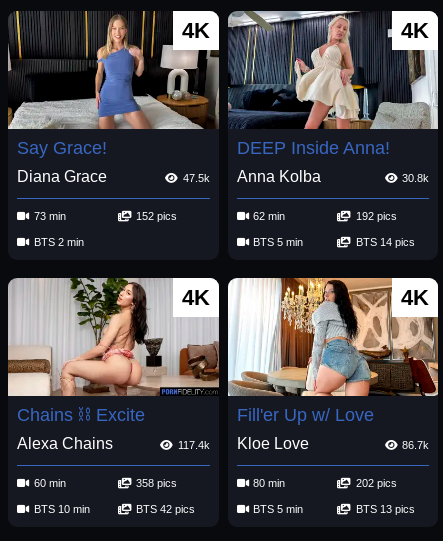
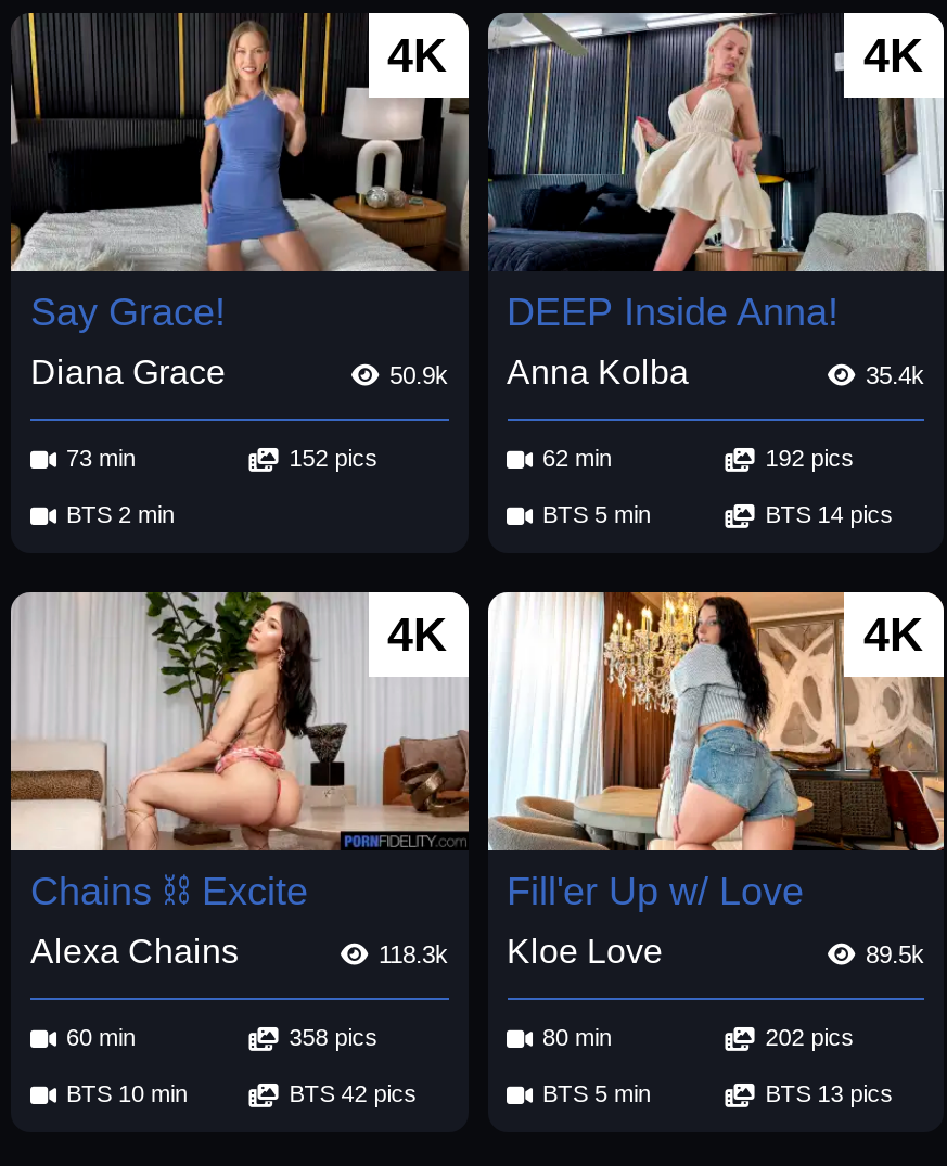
- 47.5k
+ 50.9k

- 30.8k
+ 35.4k

- 117.4k
+ 118.3k

- 86.7k
+ 89.5k
